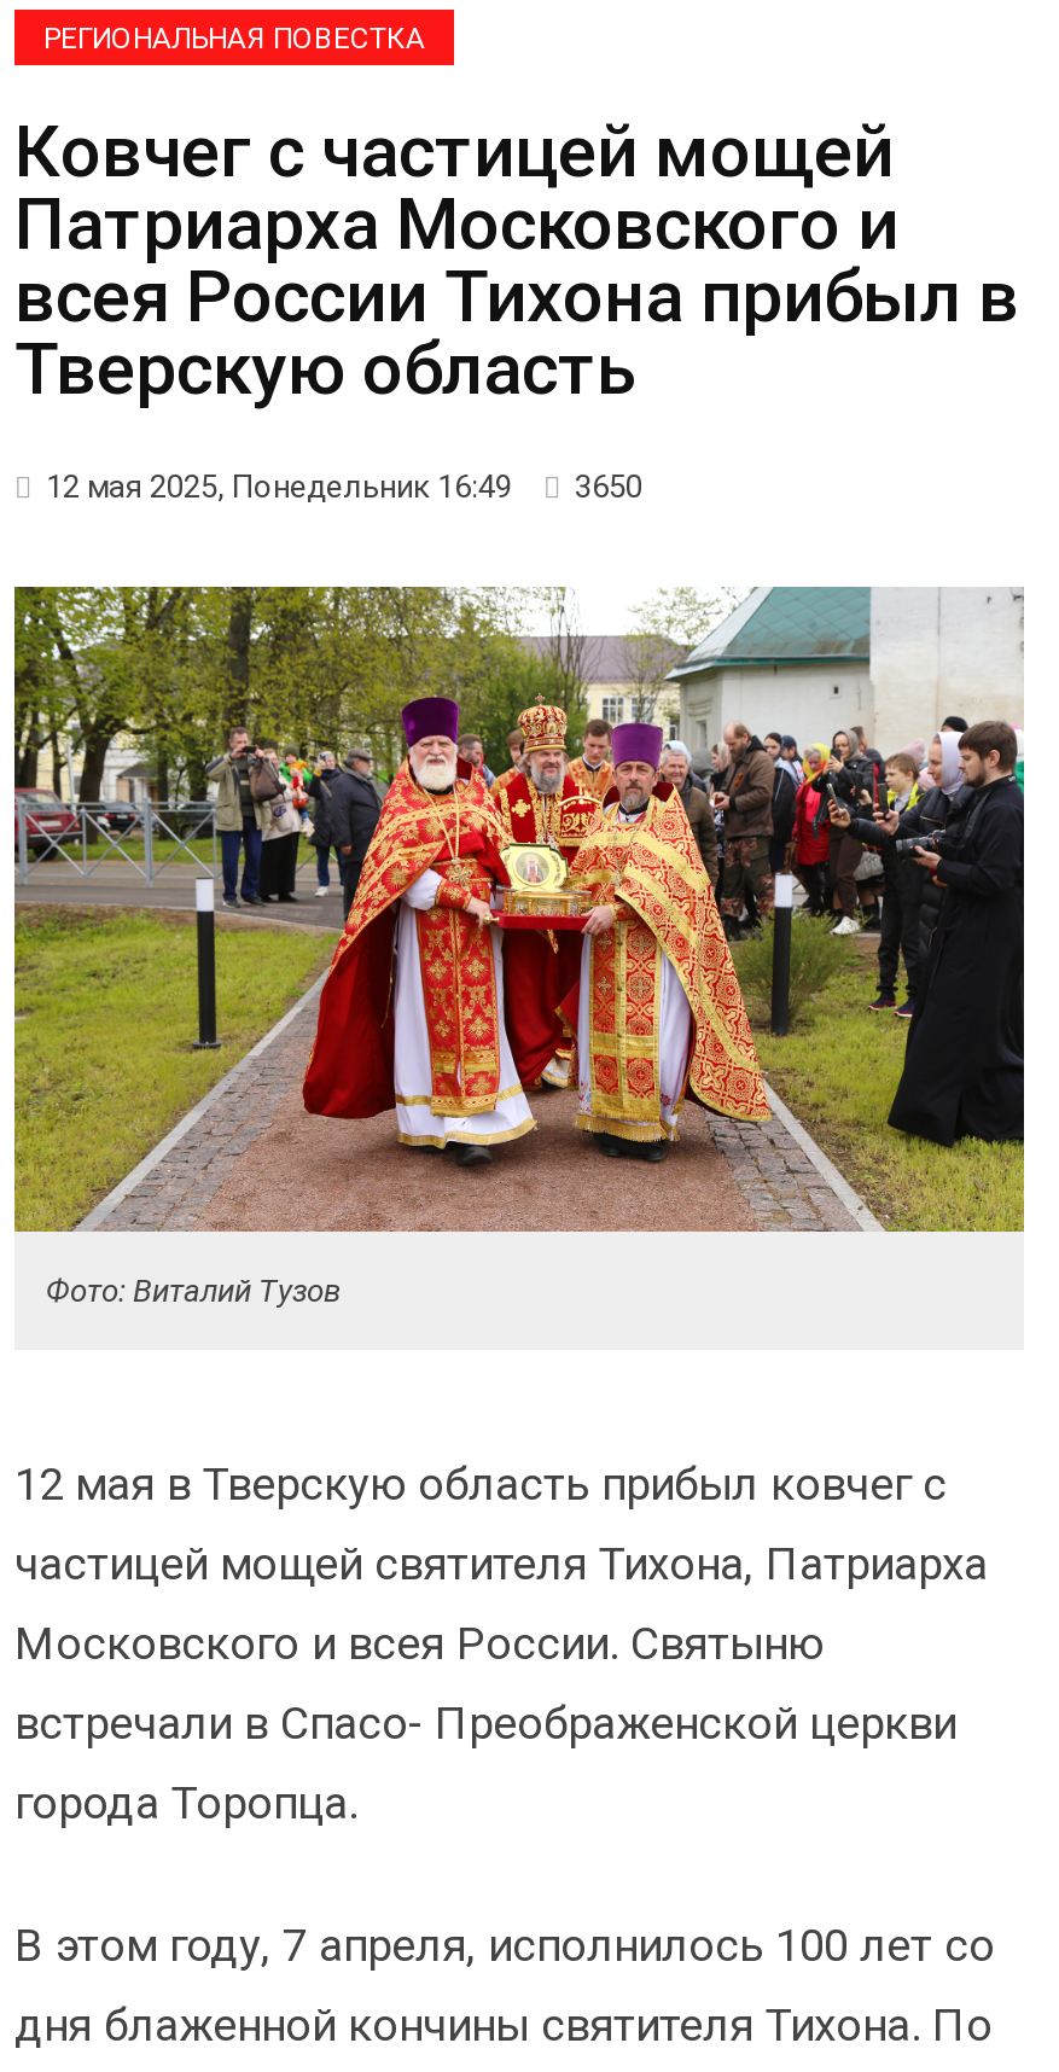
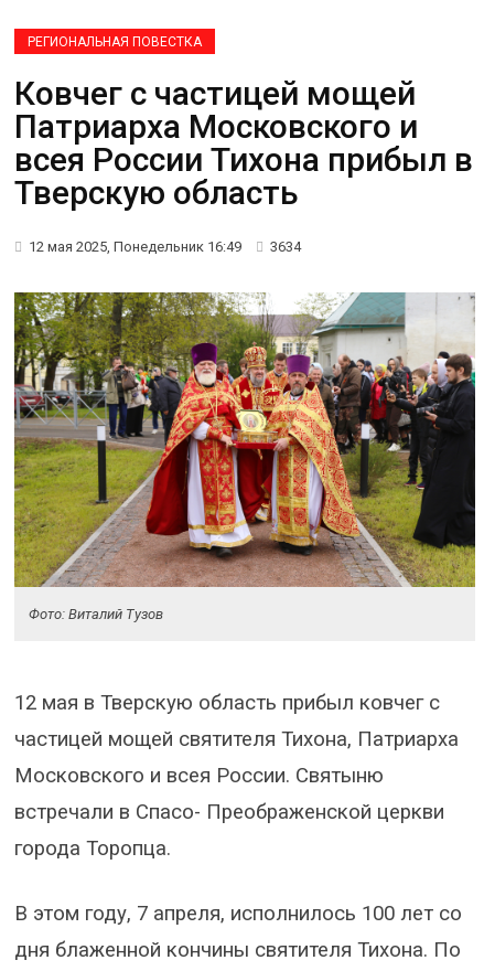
- 12 мая 2025, Понедельник 16:49 3650
+ 12 мая 2025, Понедельник 16:49 3634
